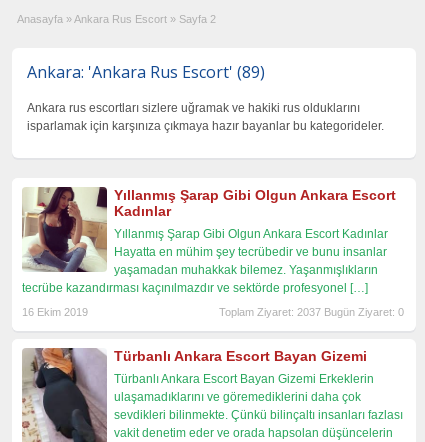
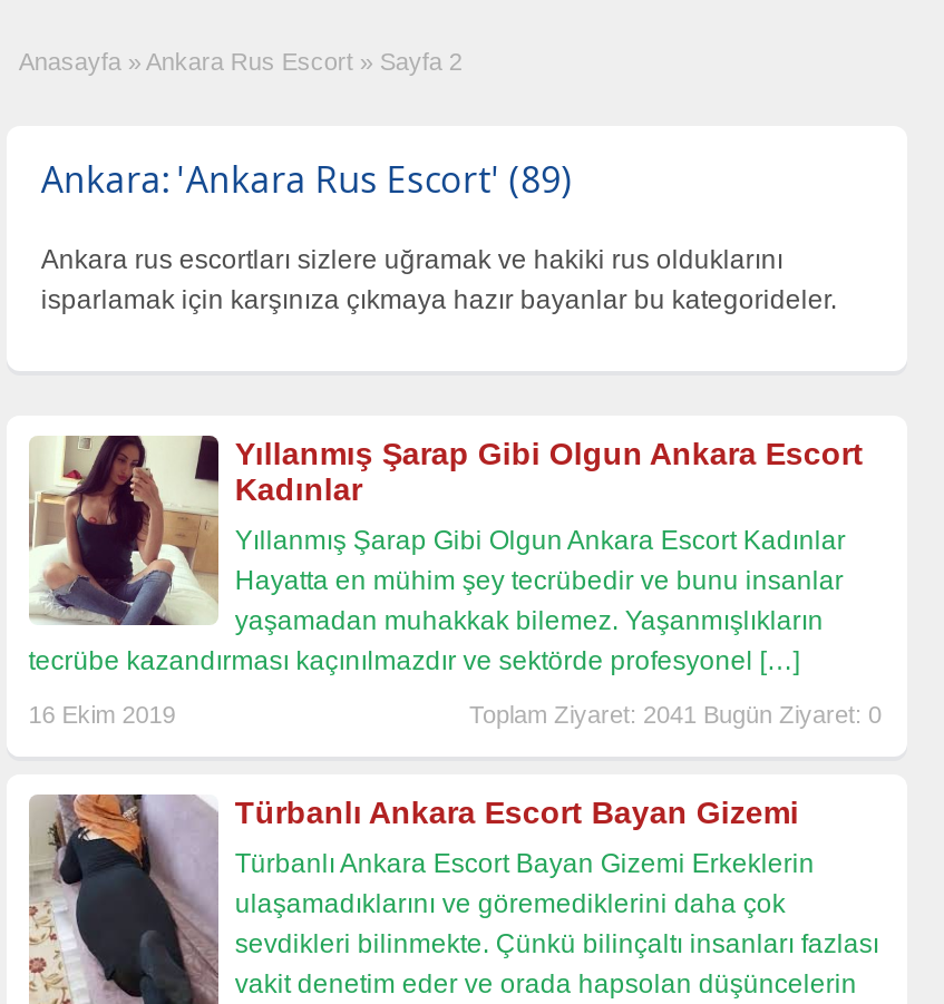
- Toplam Ziyaret: 2037 Bugün Ziyaret: 0
+ Toplam Ziyaret: 2041 Bugün Ziyaret: 0
